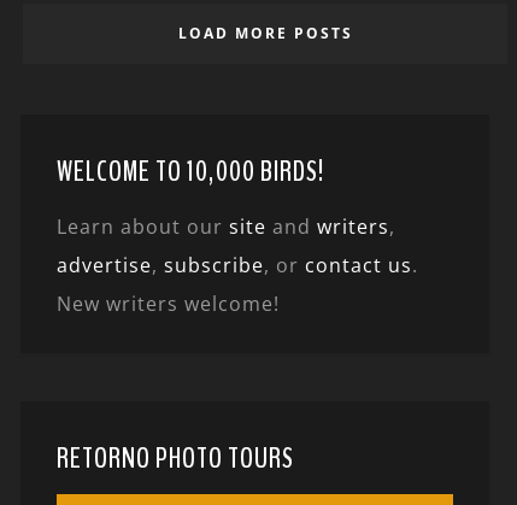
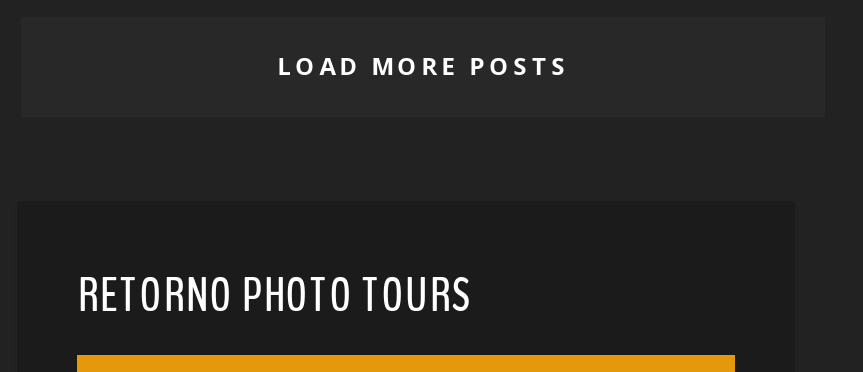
- WELCOME TO 10,000 BIRDS!
- Learn about our site and writers,
- advertise, subscribe, or contact us.
- New writers welcome!
